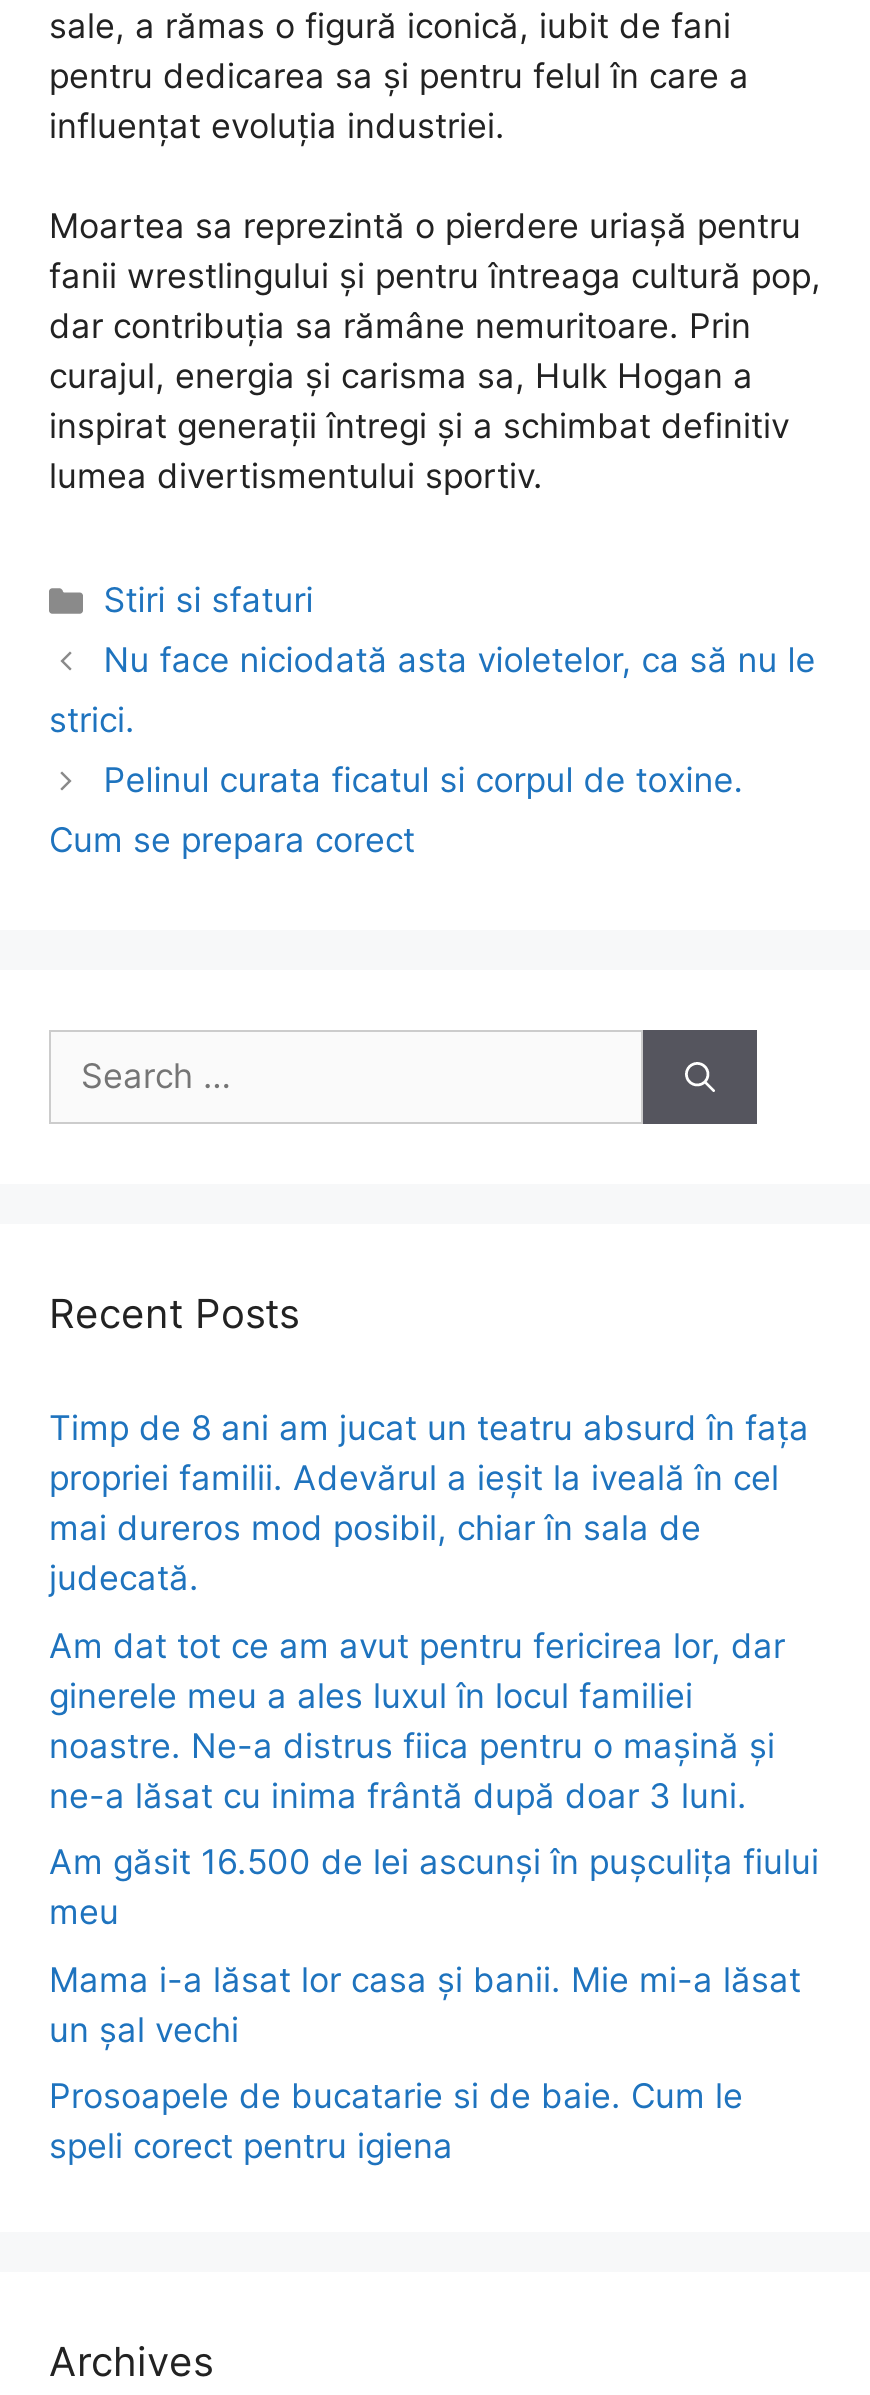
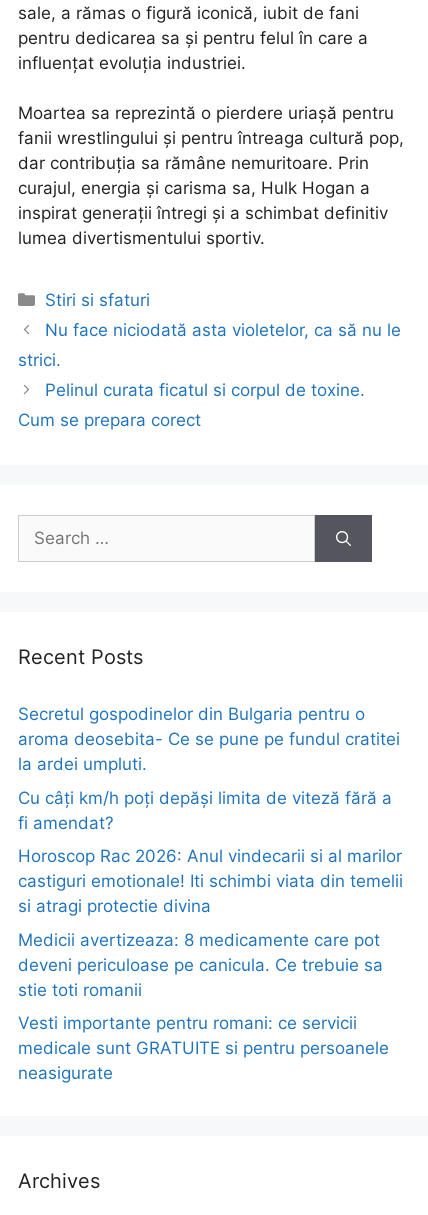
- Timp de 8 ani am jucat un teatru absurd în fața
- propriei familii. Adevărul a ieșit la iveală în cel
- mai dureros mod posibil, chiar în sala de
- judecată.
+ Secretul gospodinelor din Bulgaria pentru o
+ aroma deosebita- Ce se pune pe fundul cratitei
+ la ardei umpluti.

- Am dat tot ce am avut pentru fericirea lor, dar
- ginerele meu a ales luxul în locul familiei
- noastre. Ne-a distrus fiica pentru o mașină și
- ne-a lăsat cu inima frântă după doar 3 luni.
+ Cu câți km/h poți depăși limita de viteză fără a
+ fi amendat?

- Am găsit 16.500 de lei ascunși în pușculița fiului
- meu
+ Horoscop Rac 2026: Anul vindecarii si al marilor
+ castiguri emotionale! Iti schimbi viata din temelii
+ si atragi protectie divina

- Mama i-a lăsat lor casa și banii. Mie mi-a lăsat
- un șal vechi
+ Medicii avertizeaza: 8 medicamente care pot
+ deveni periculoase pe canicula. Ce trebuie sa
+ stie toti romanii

- Prosoapele de bucatarie si de baie. Cum le
- speli corect pentru igiena
+ Vesti importante pentru romani: ce servicii
+ medicale sunt GRATUITE si pentru persoanele
+ neasigurate
